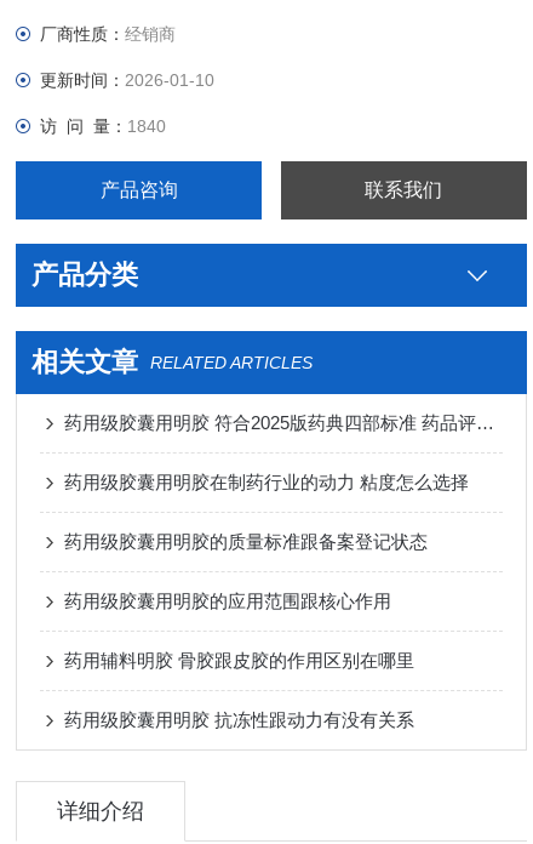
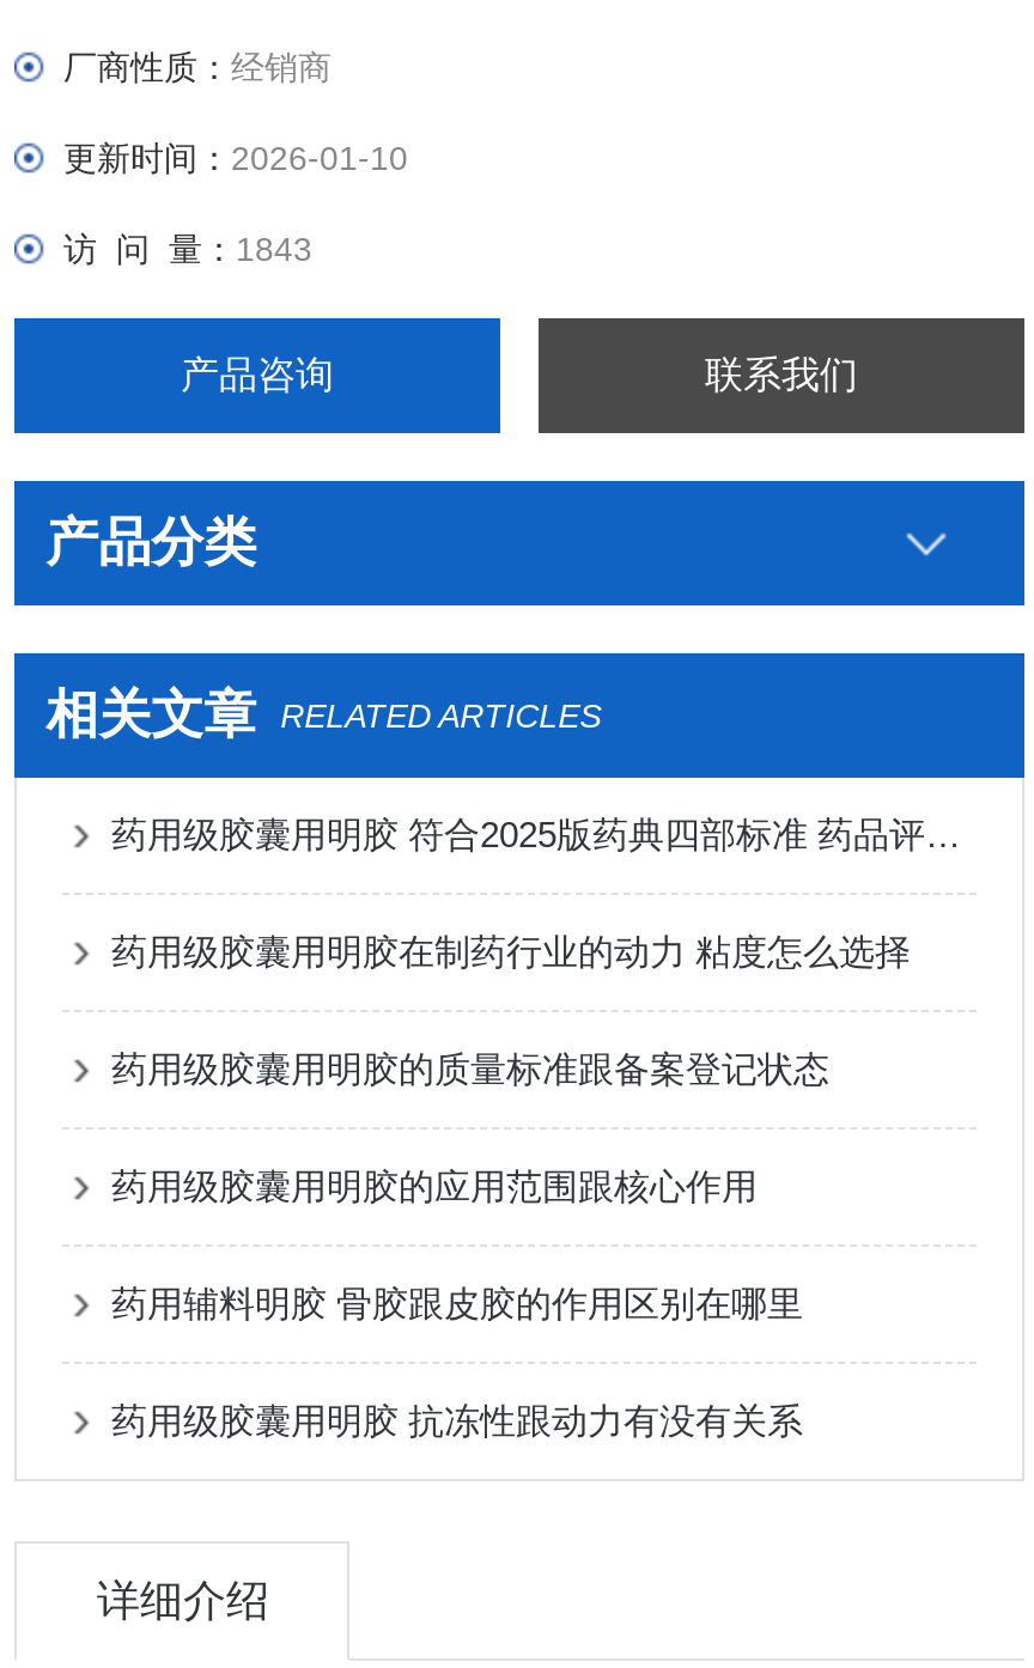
- 访 问 量：1840
+ 访 问 量：1843
